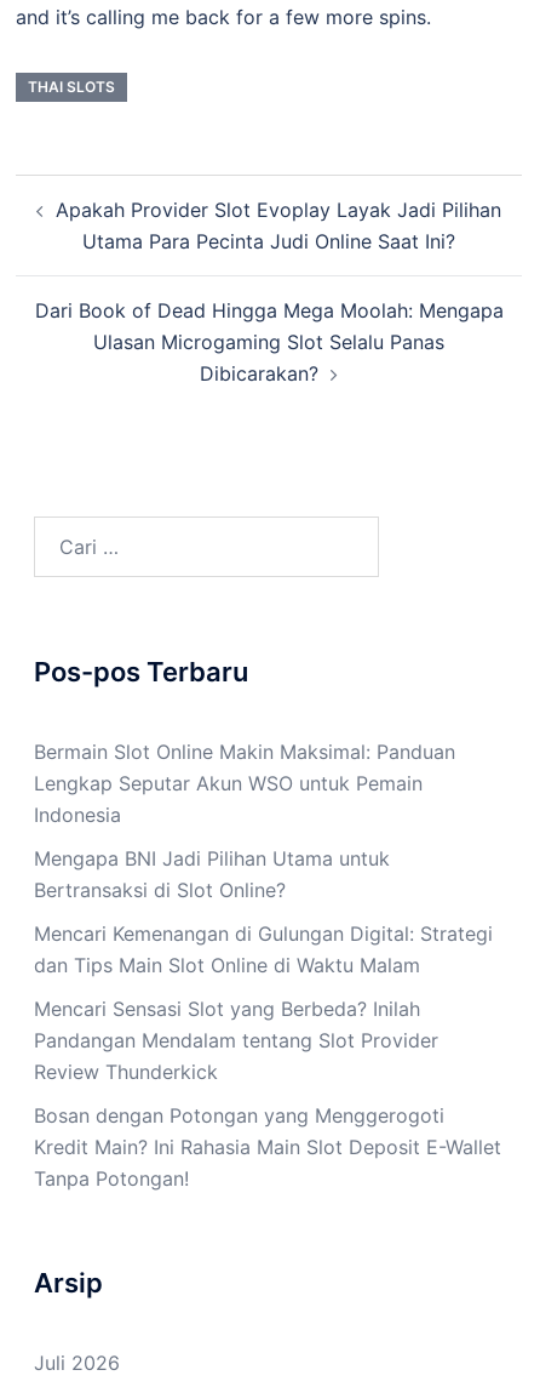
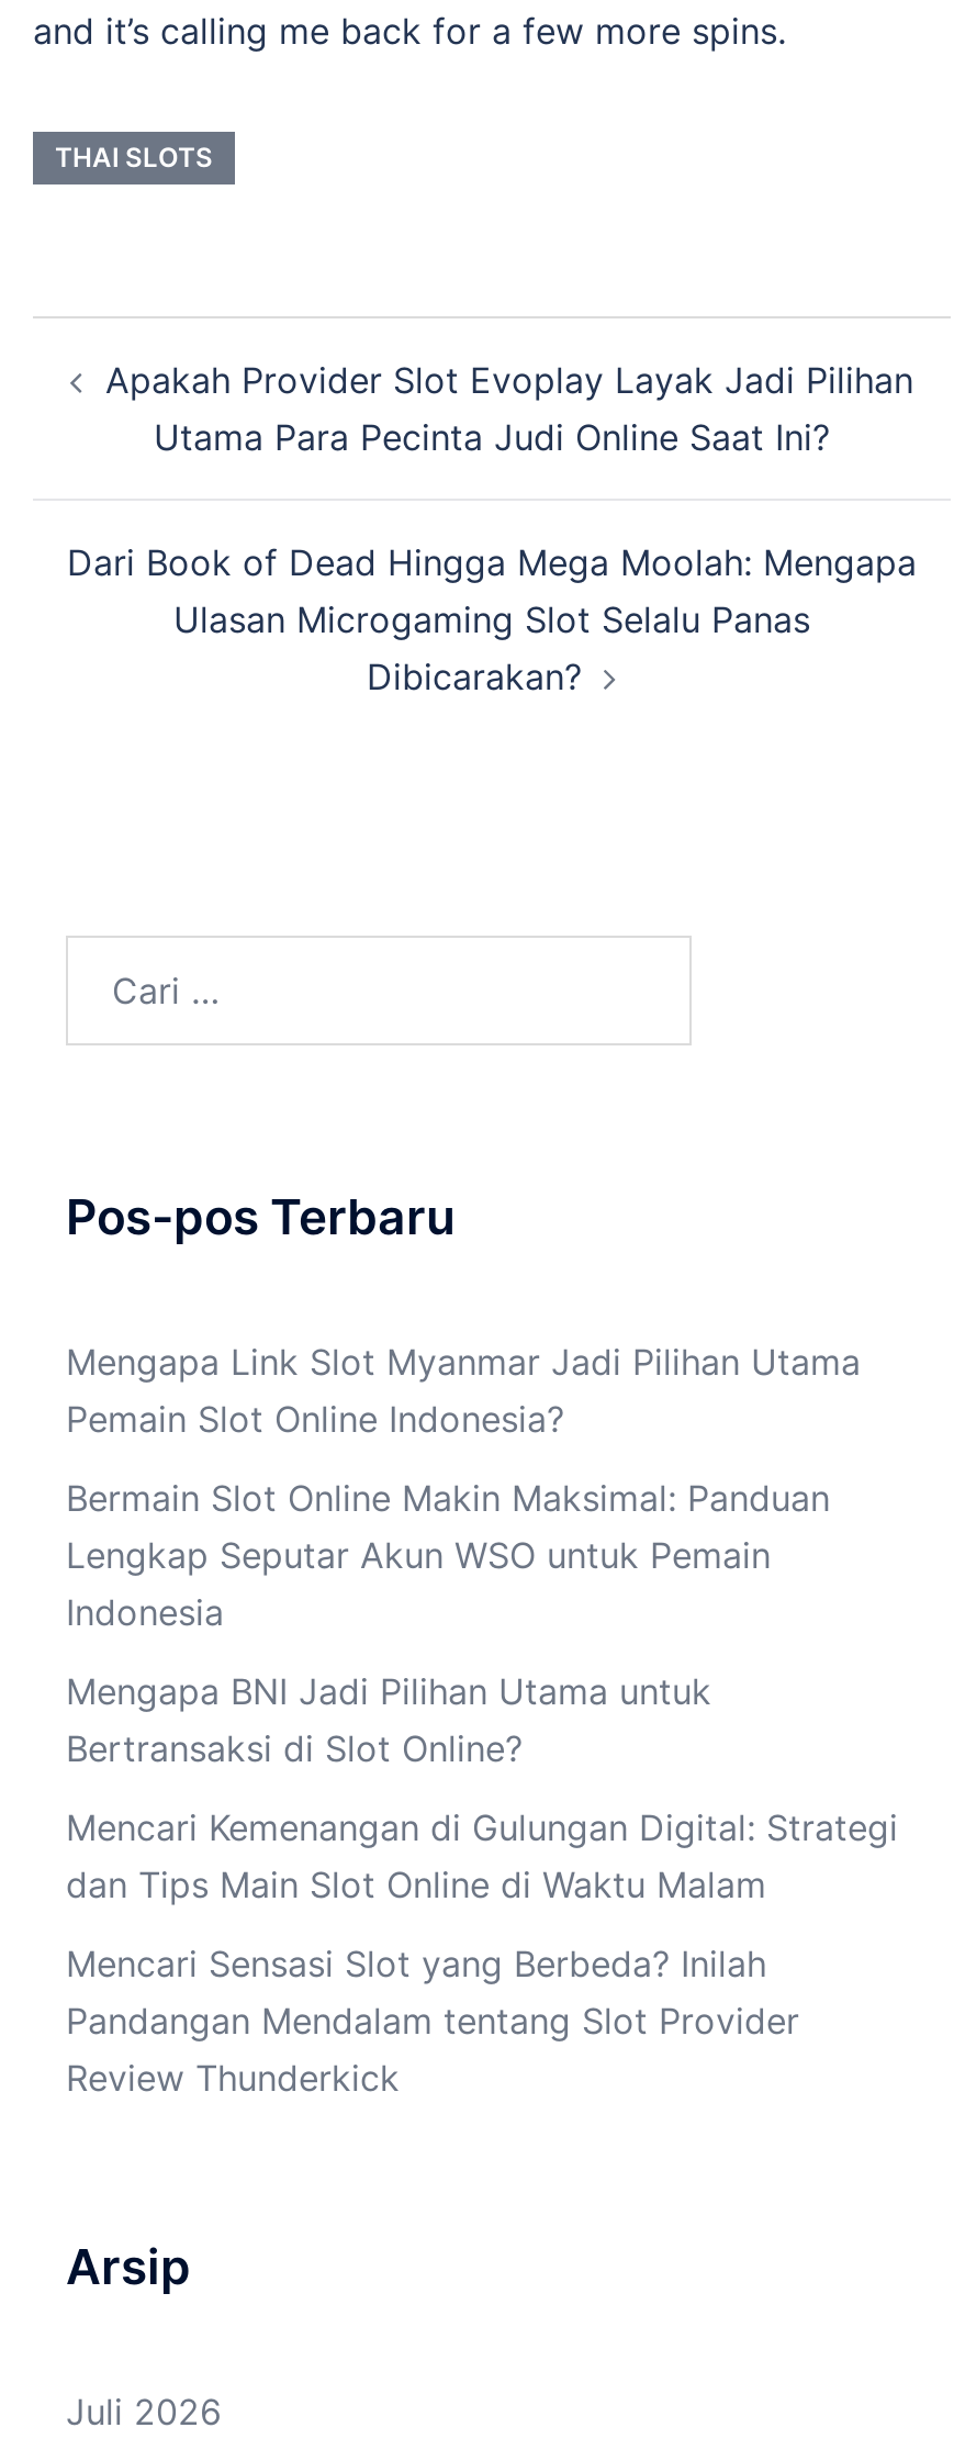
+ Mengapa Link Slot Myanmar Jadi Pilihan Utama
+ Pemain Slot Online Indonesia?

moved down: Bermain Slot Online Makin Maksimal: Panduan | Lengkap Seputar Akun WSO untuk Pemain | Indonesia | ... | Pandangan Mendalam tentang Slot Provider | Review Thunderkick

- Bosan dengan Potongan yang Menggerogoti
- Kredit Main? Ini Rahasia Main Slot Deposit E-Wallet
- Tanpa Potongan!
